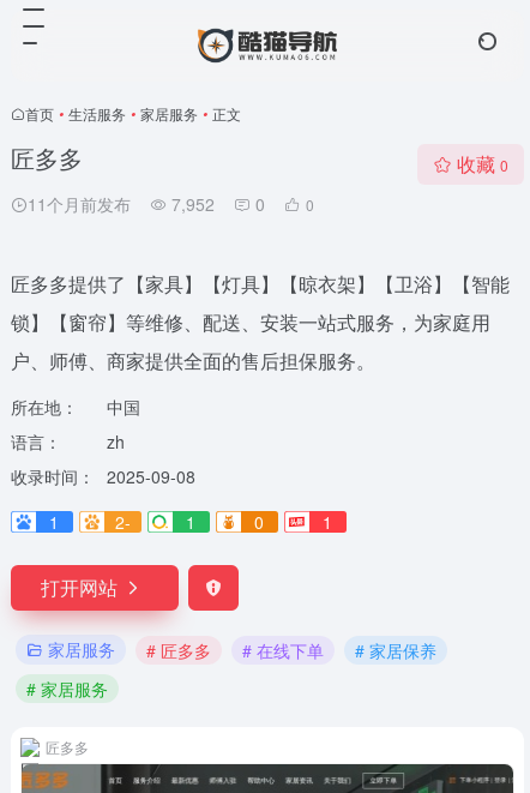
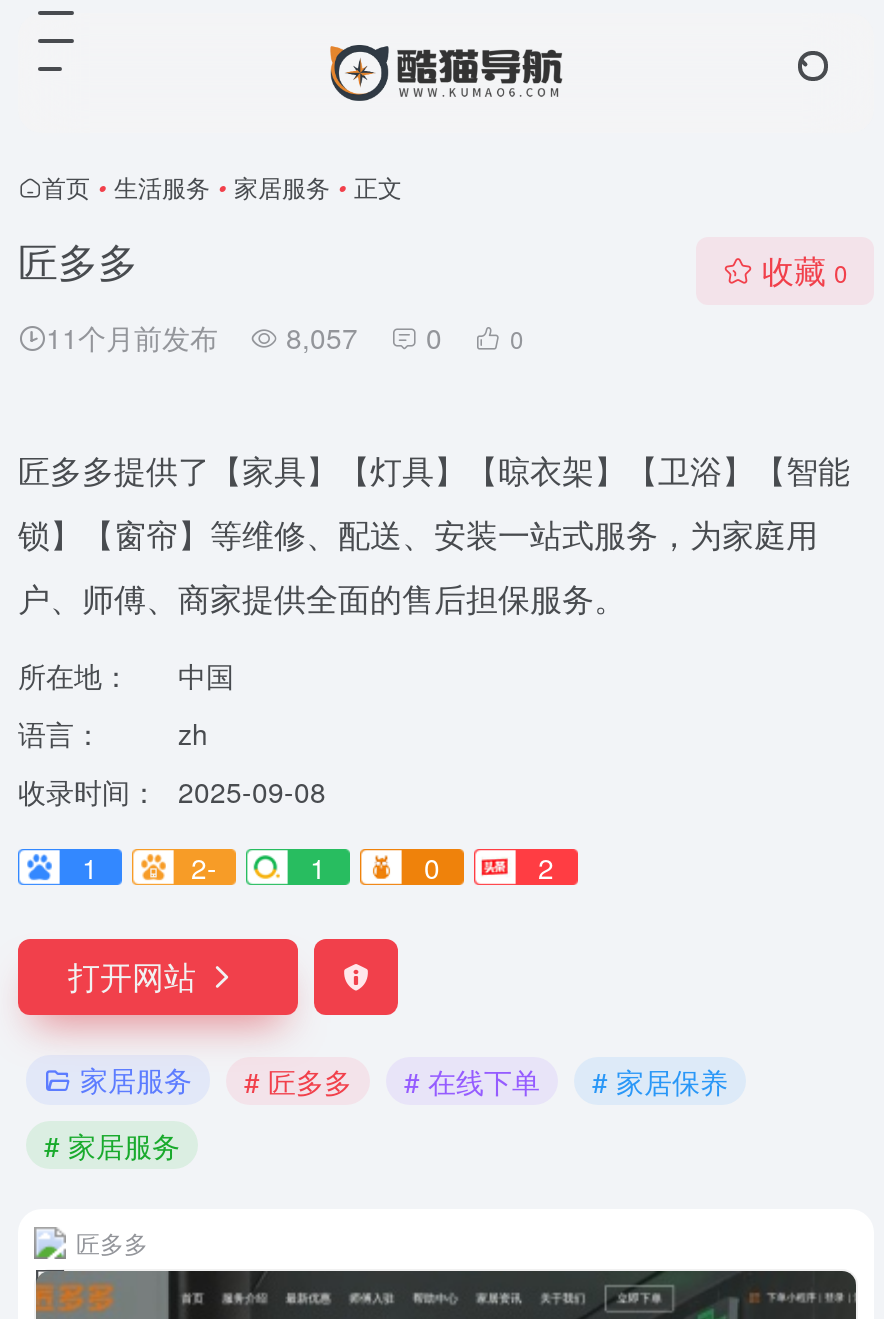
- 11个月前发布 7,952 0 0
+ 11个月前发布 8,057 0 0

- 1
+ 2
